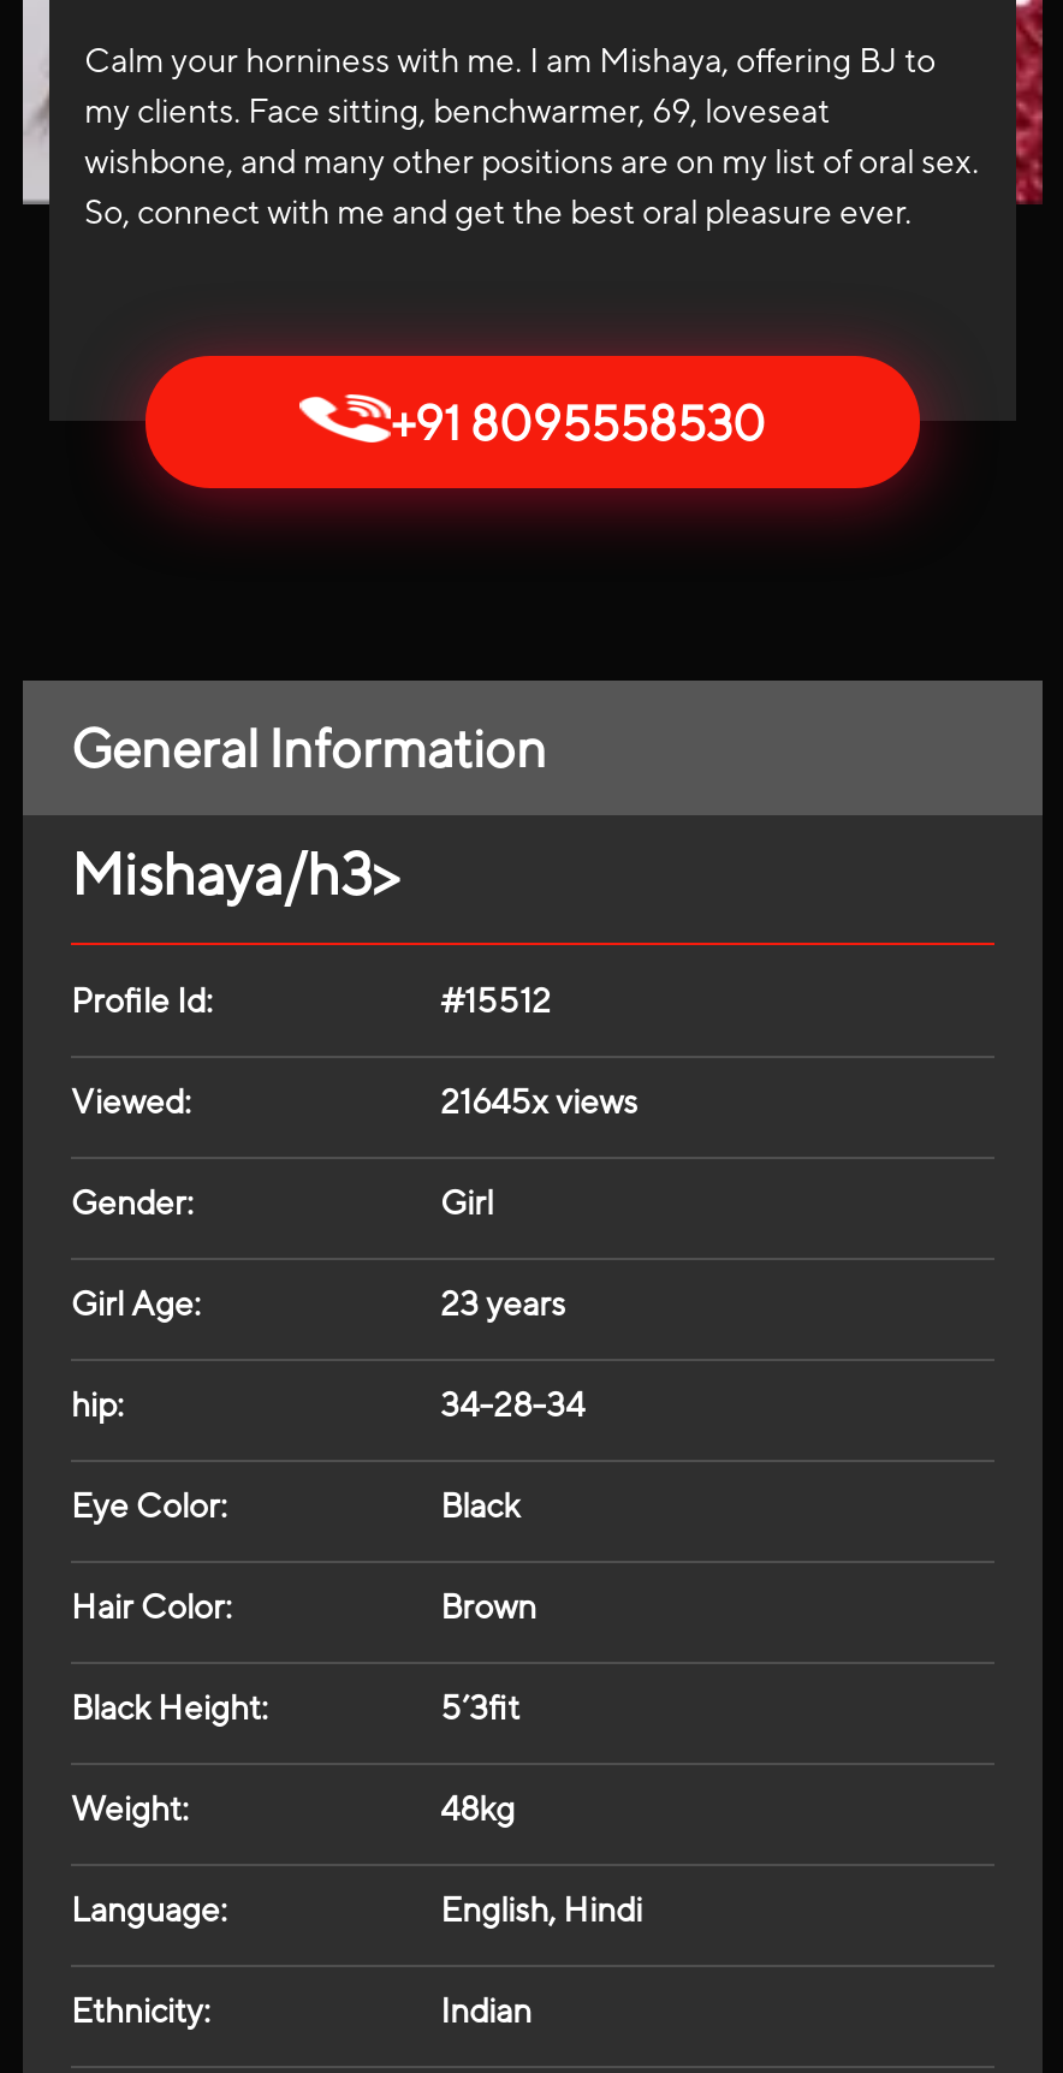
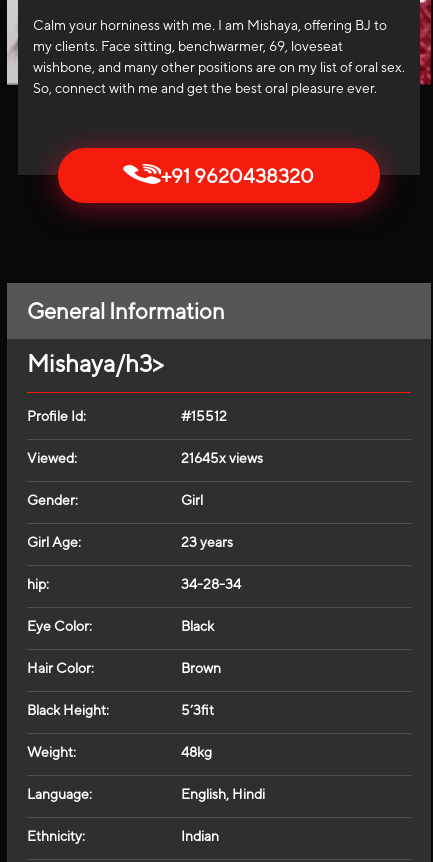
- +91 8095558530
+ +91 9620438320
